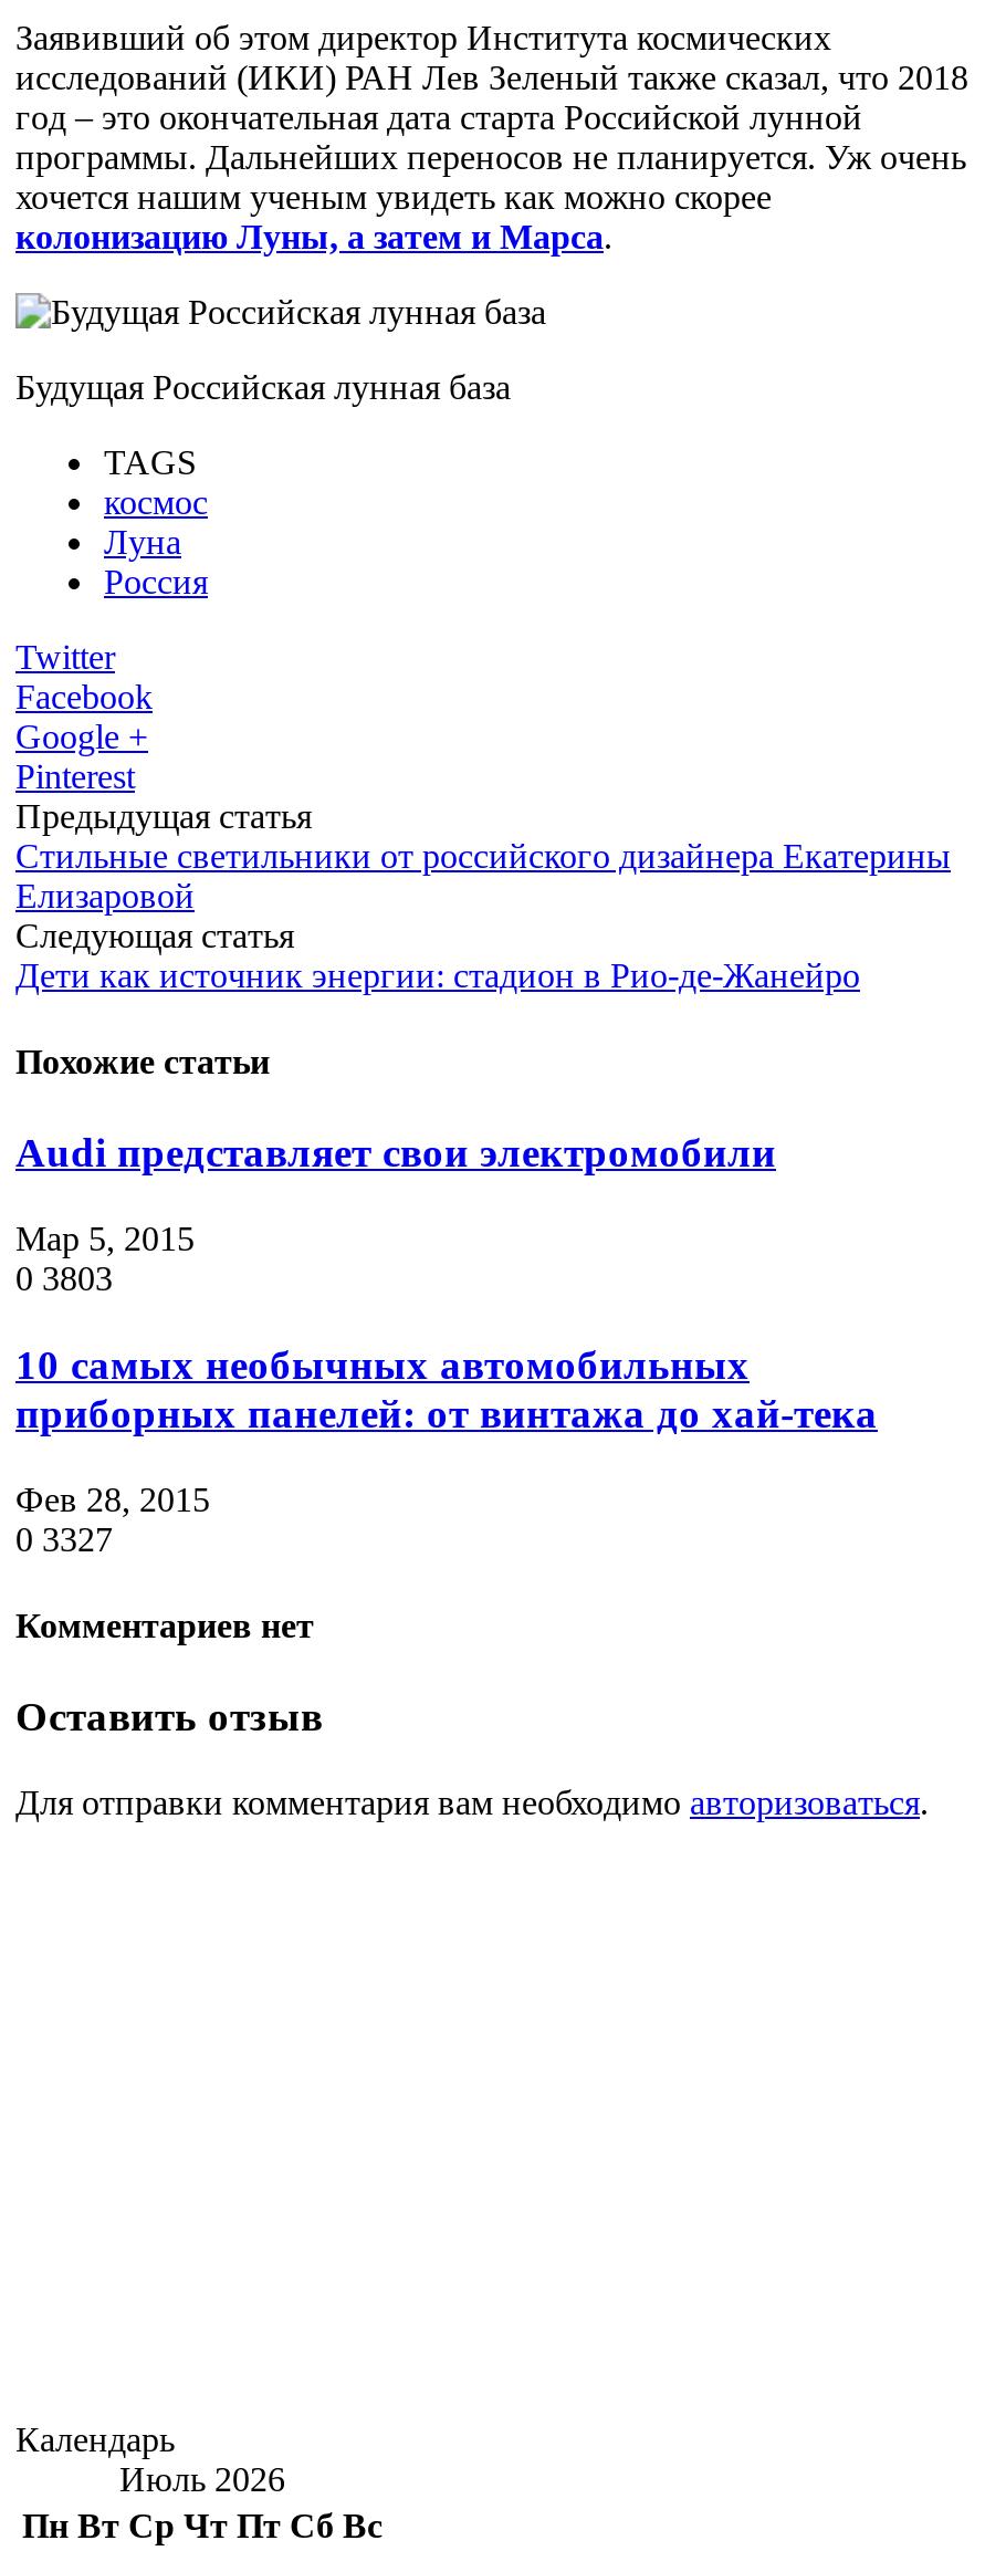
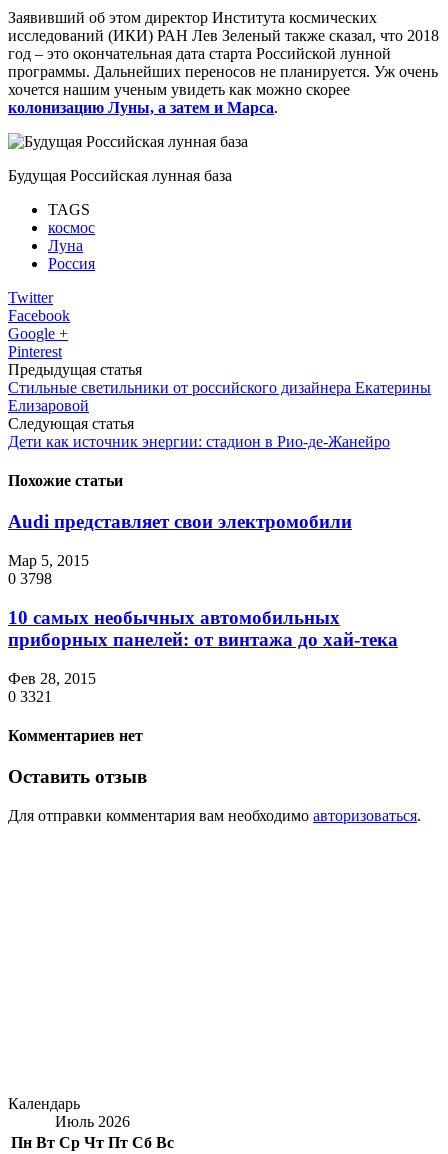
- 0 3803
+ 0 3798

- 0 3327
+ 0 3321
